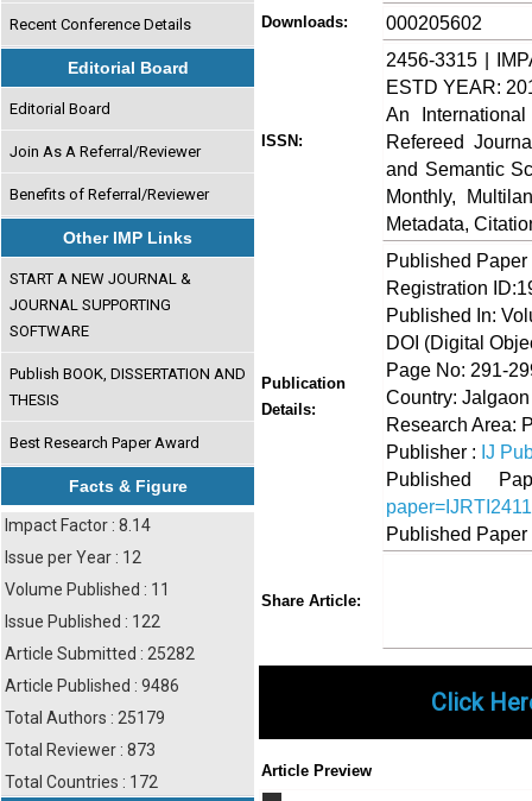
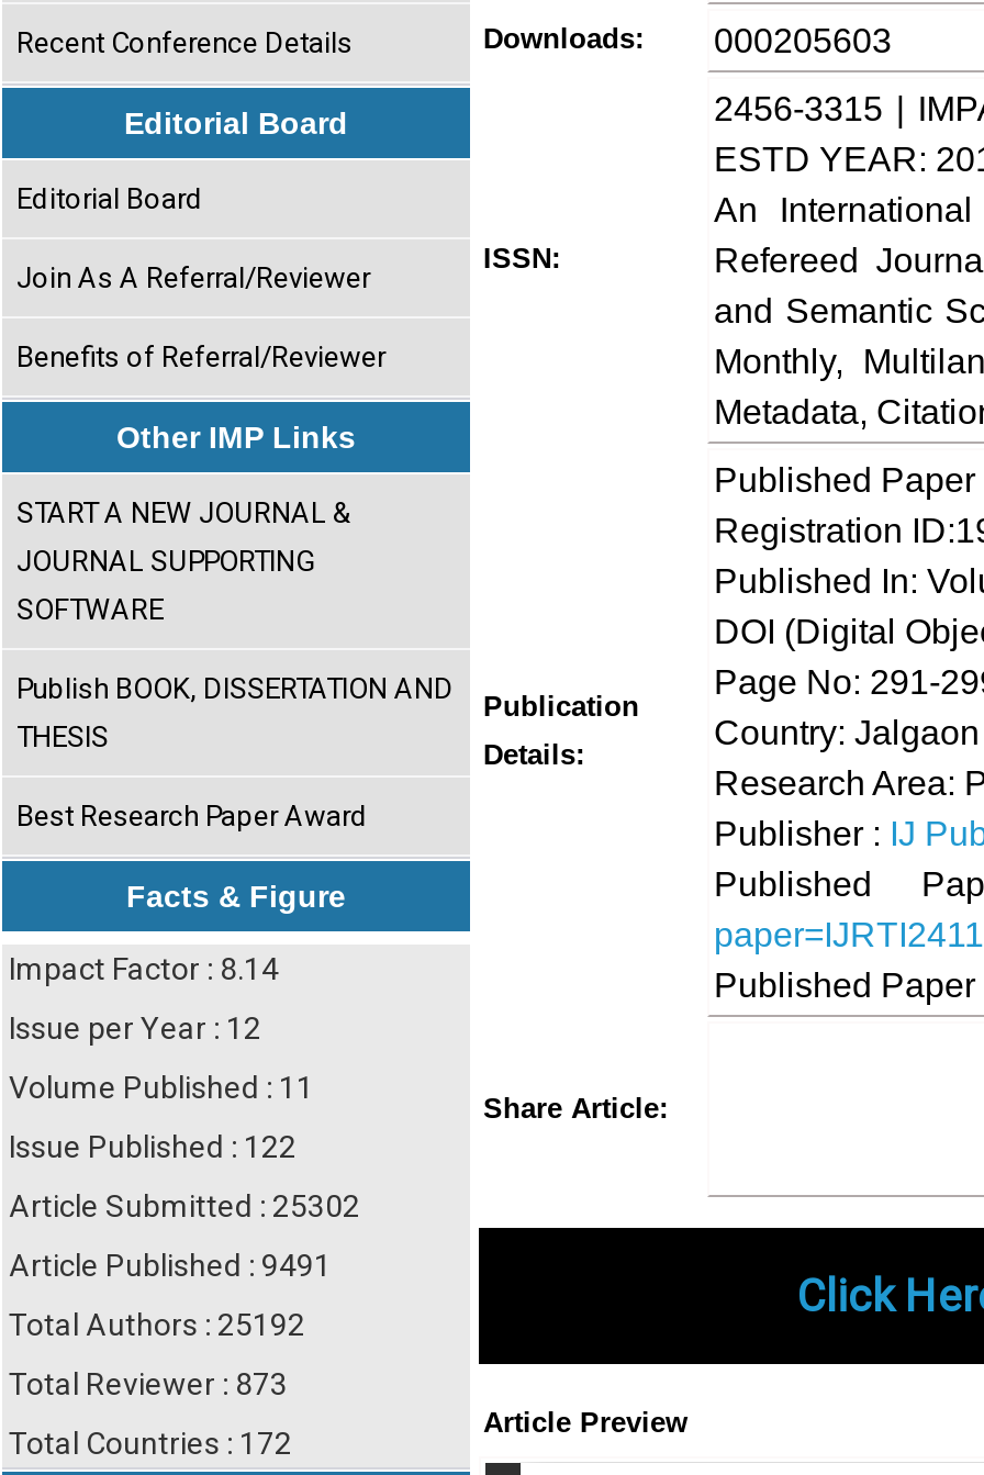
- 000205602
+ 000205603

- Article Submitted : 25282
+ Article Submitted : 25302

- Article Published : 9486
+ Article Published : 9491

- Total Authors : 25179
+ Total Authors : 25192
